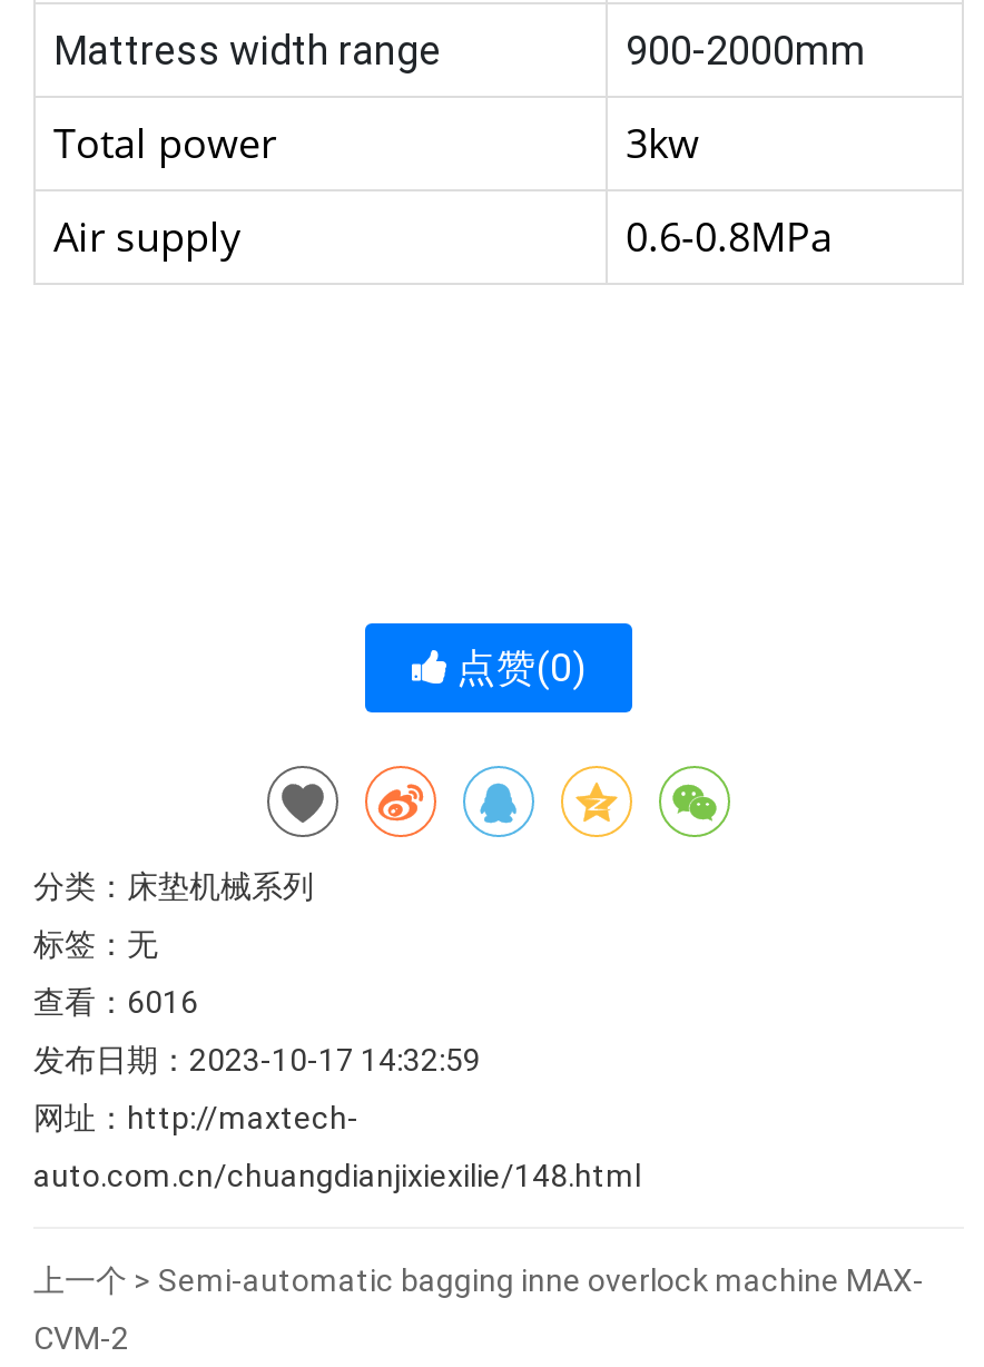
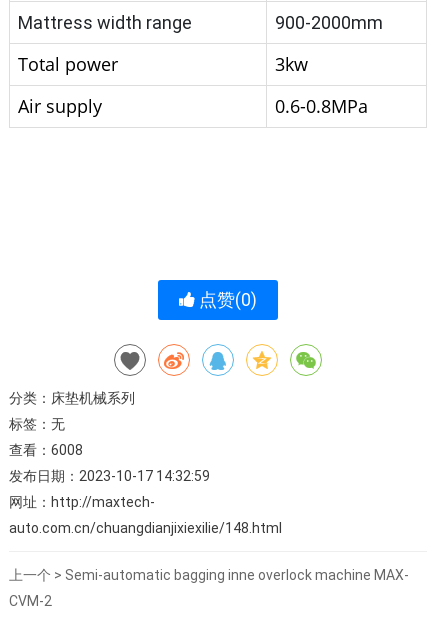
- 查看：6016
+ 查看：6008
